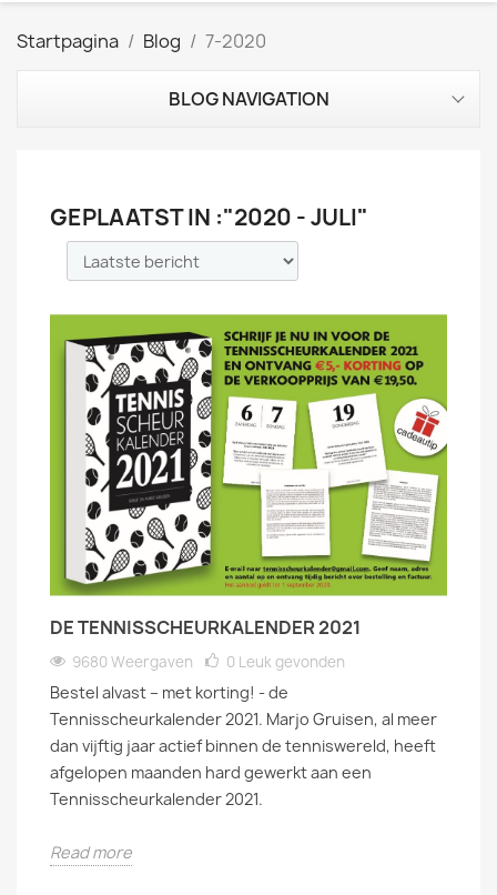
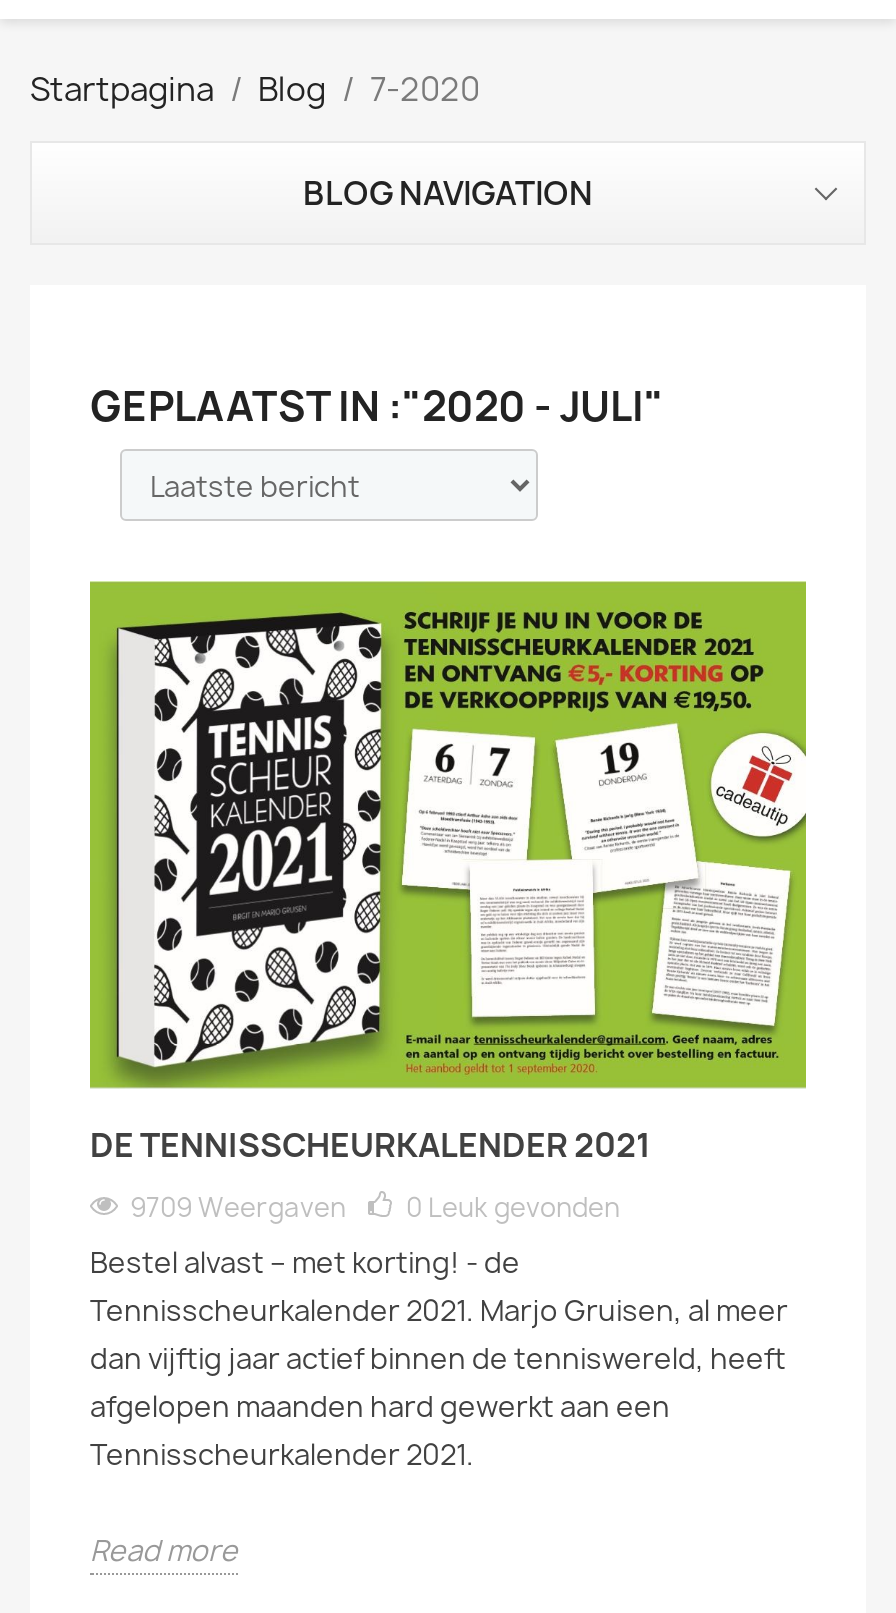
- 9680 Weergaven 0 Leuk gevonden
+ 9709 Weergaven 0 Leuk gevonden
